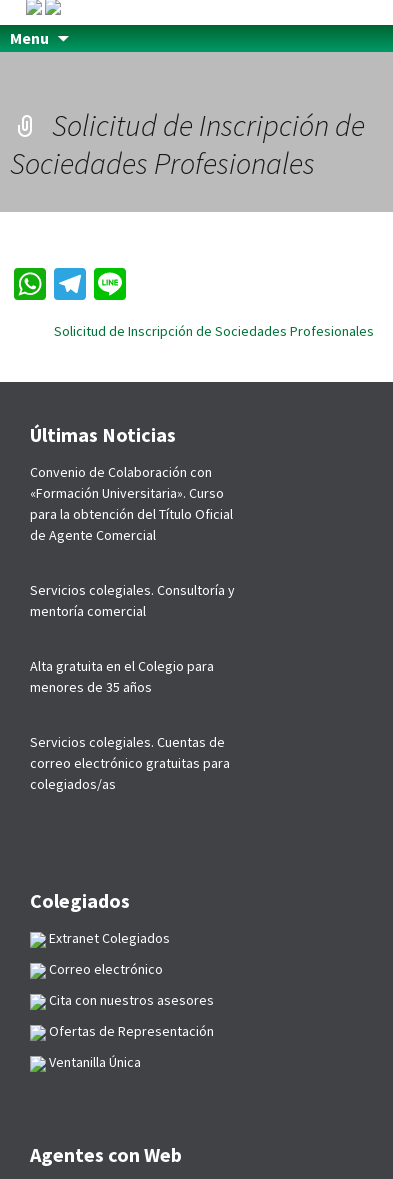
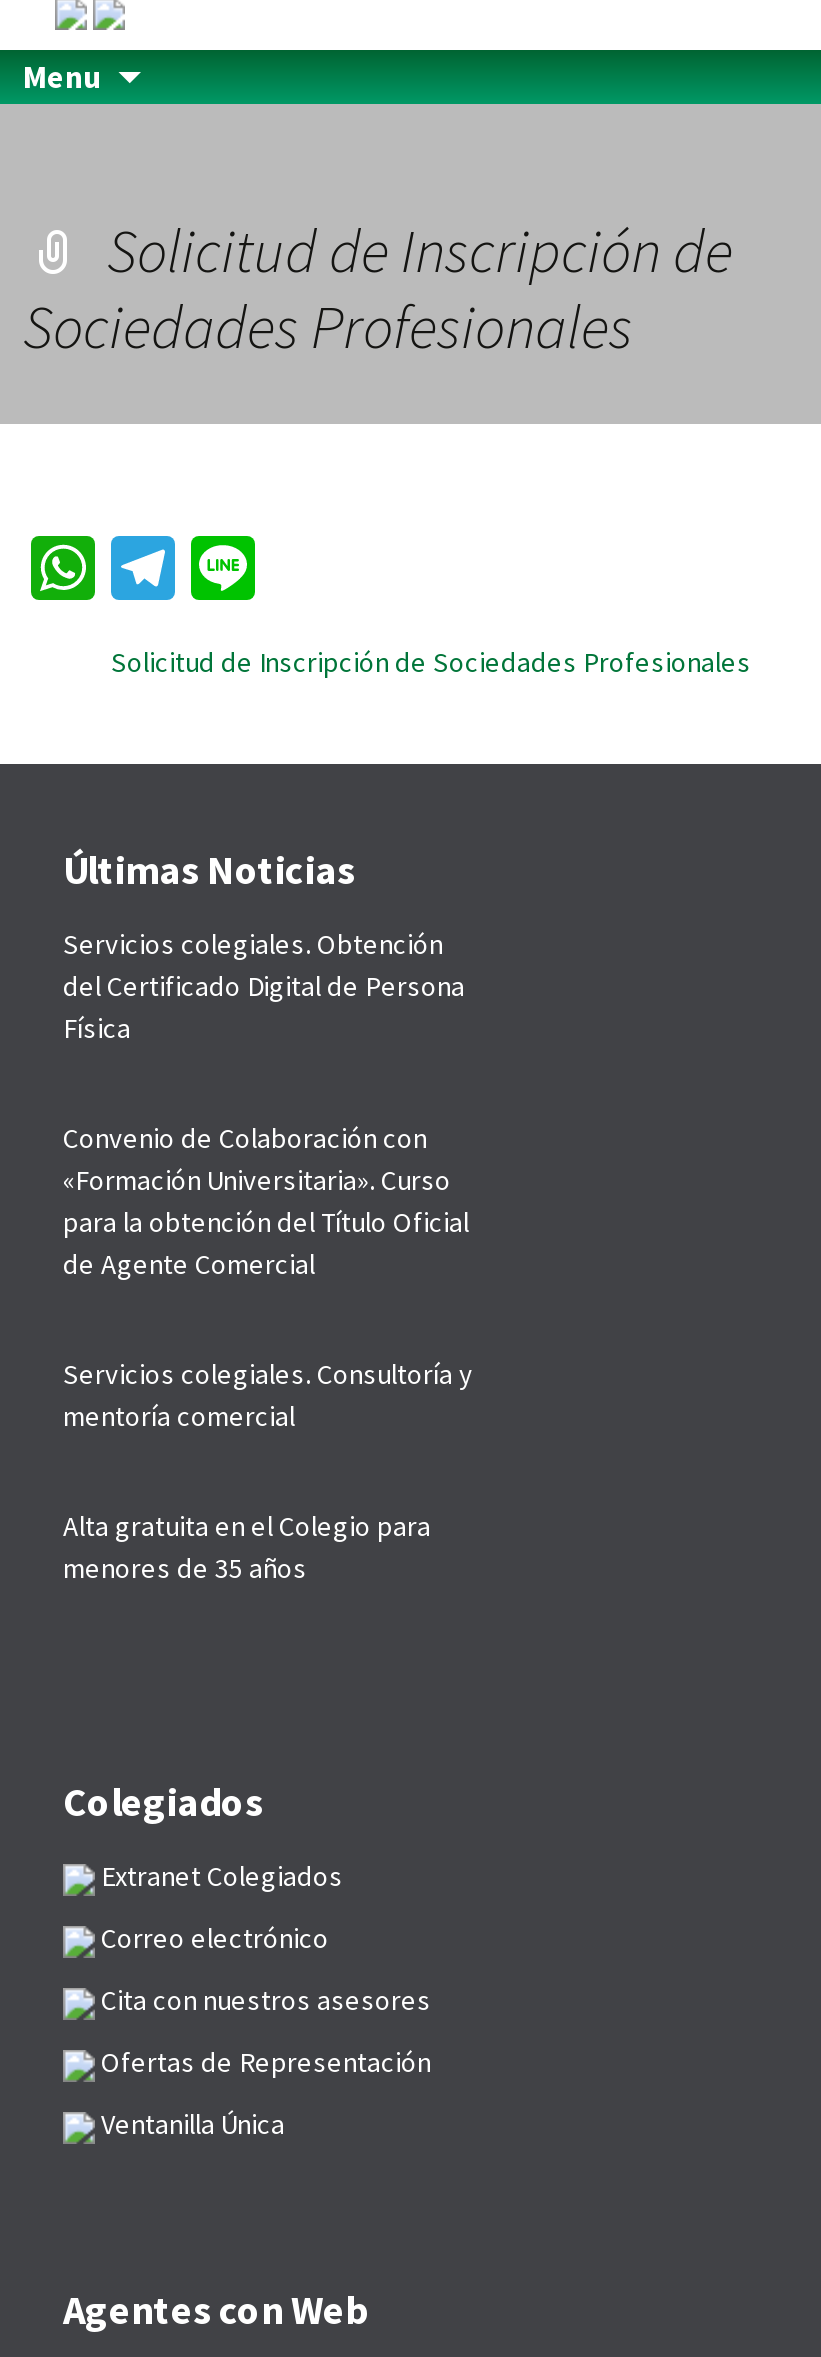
+ Servicios colegiales. Obtención
+ del Certificado Digital de Persona
+ Física

moved down: Convenio de Colaboración con | «Formación Universitaria». Curso | para la obtención del Título Oficial | de Agente Comercial | Servicios colegiales. Consultoría y | mentoría comercial | Alta gratuita en el Colegio para | menores de 35 años

- Servicios colegiales. Cuentas de
- correo electrónico gratuitas para
- colegiados/as
